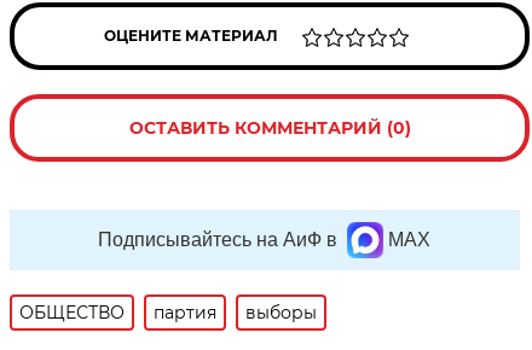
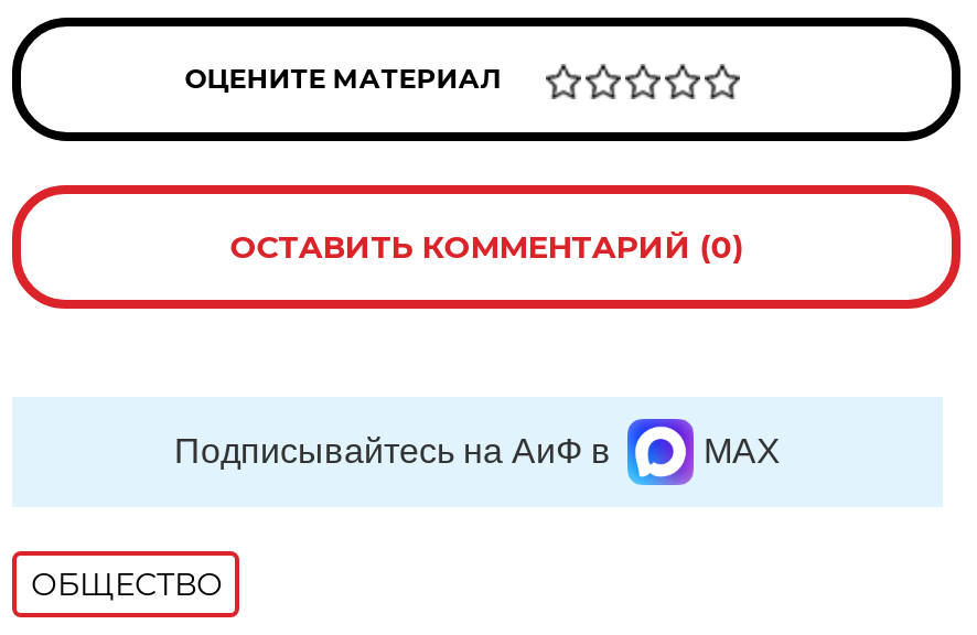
- партия
- выборы
